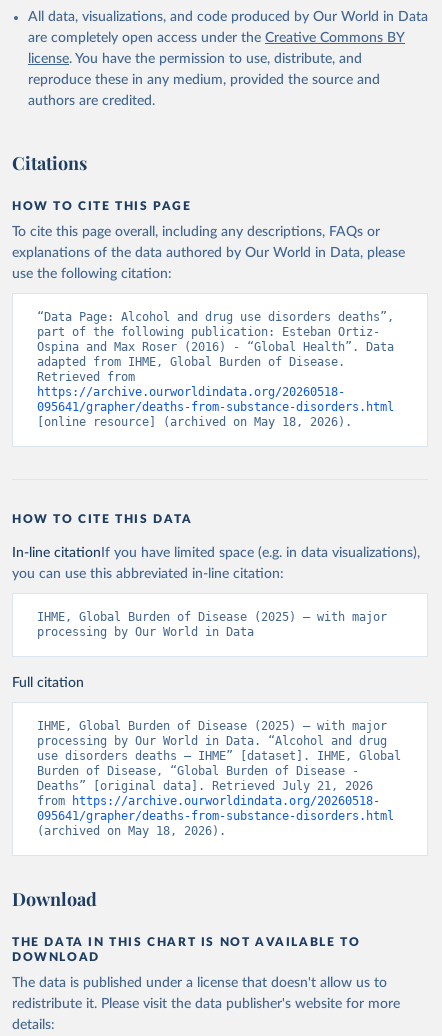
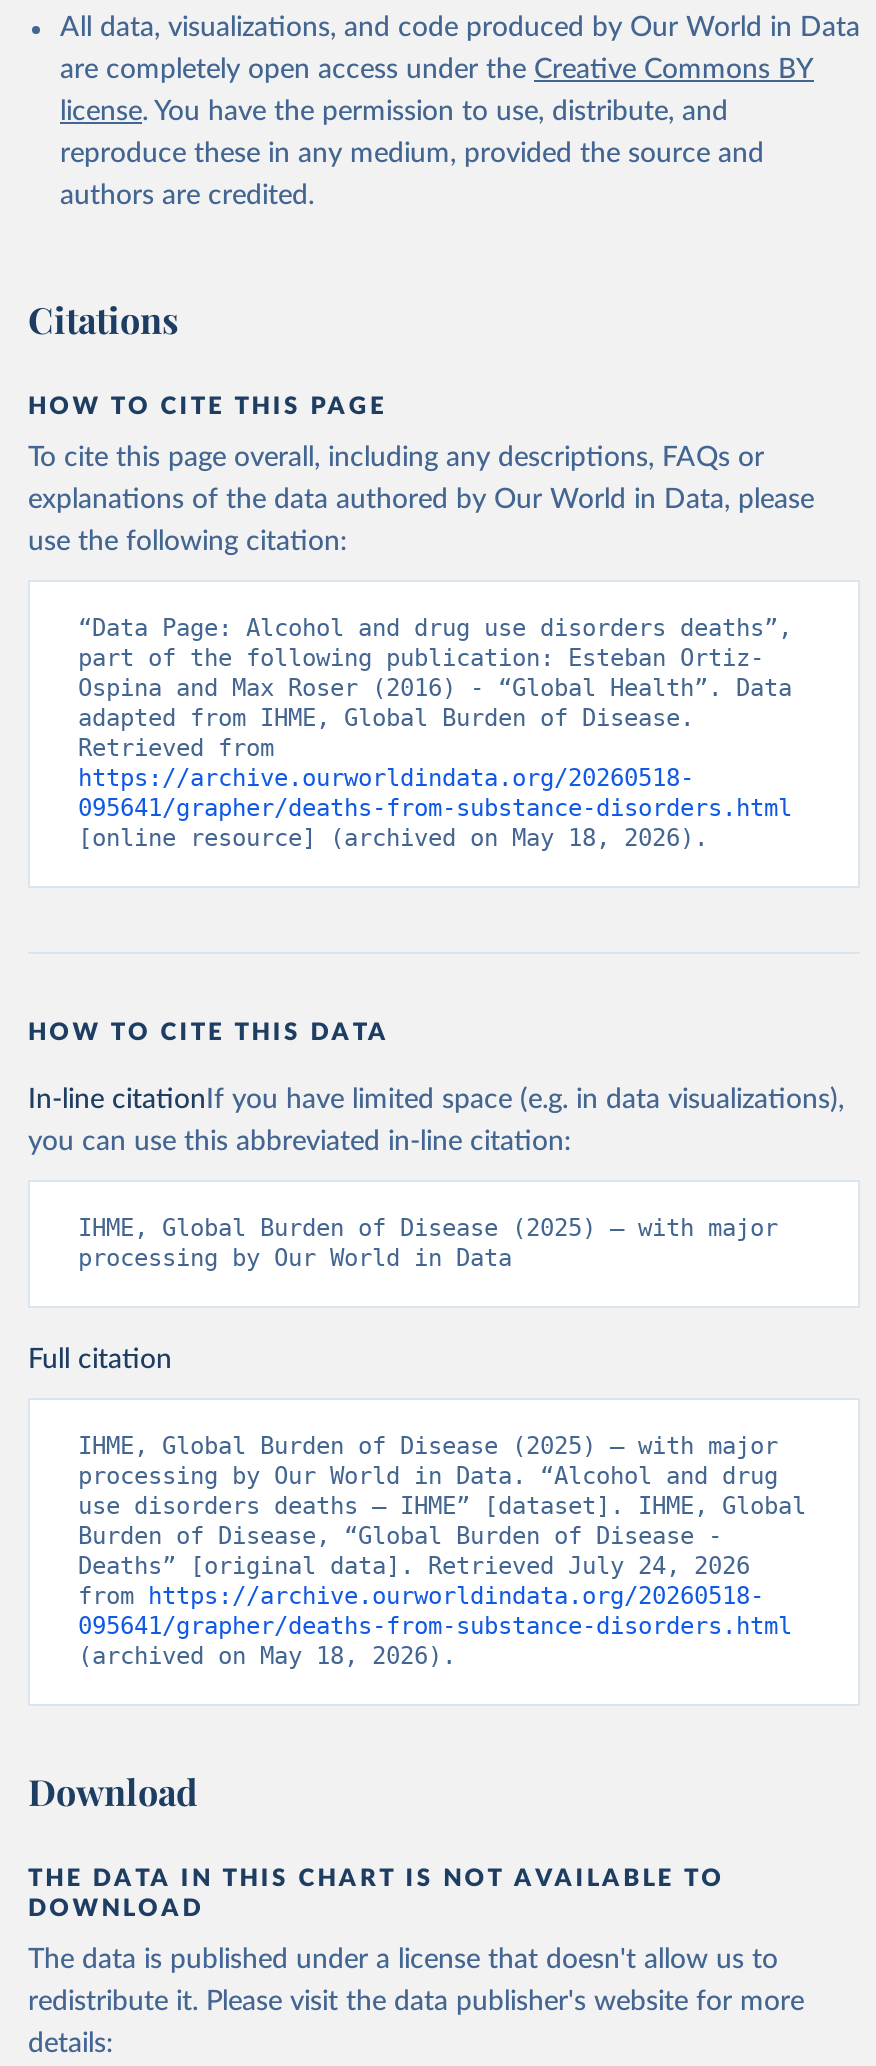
- Deaths” [original data]. Retrieved July 21, 2026
+ Deaths” [original data]. Retrieved July 24, 2026
